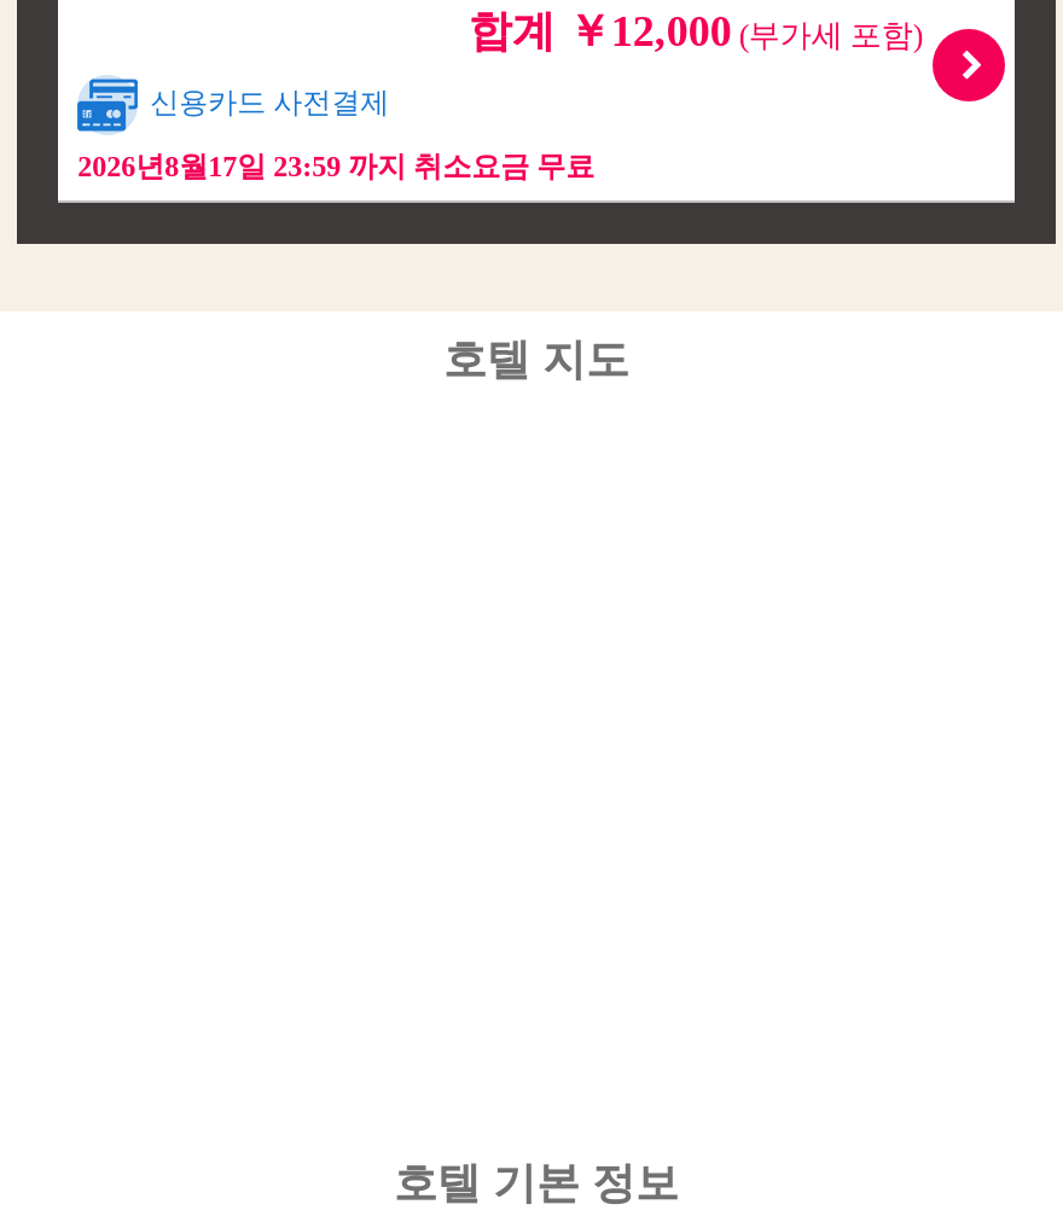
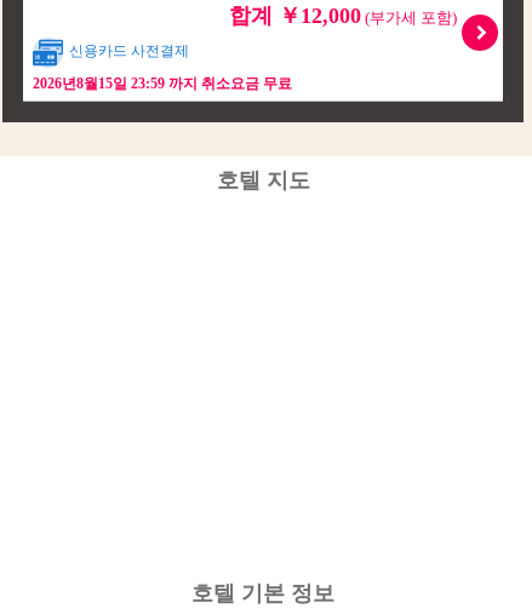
- 2026년8월17일 23:59 까지 취소요금 무료
+ 2026년8월15일 23:59 까지 취소요금 무료
